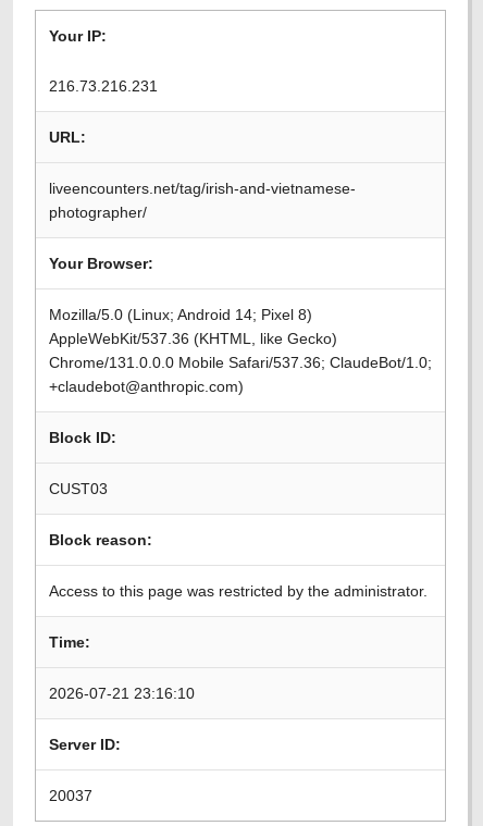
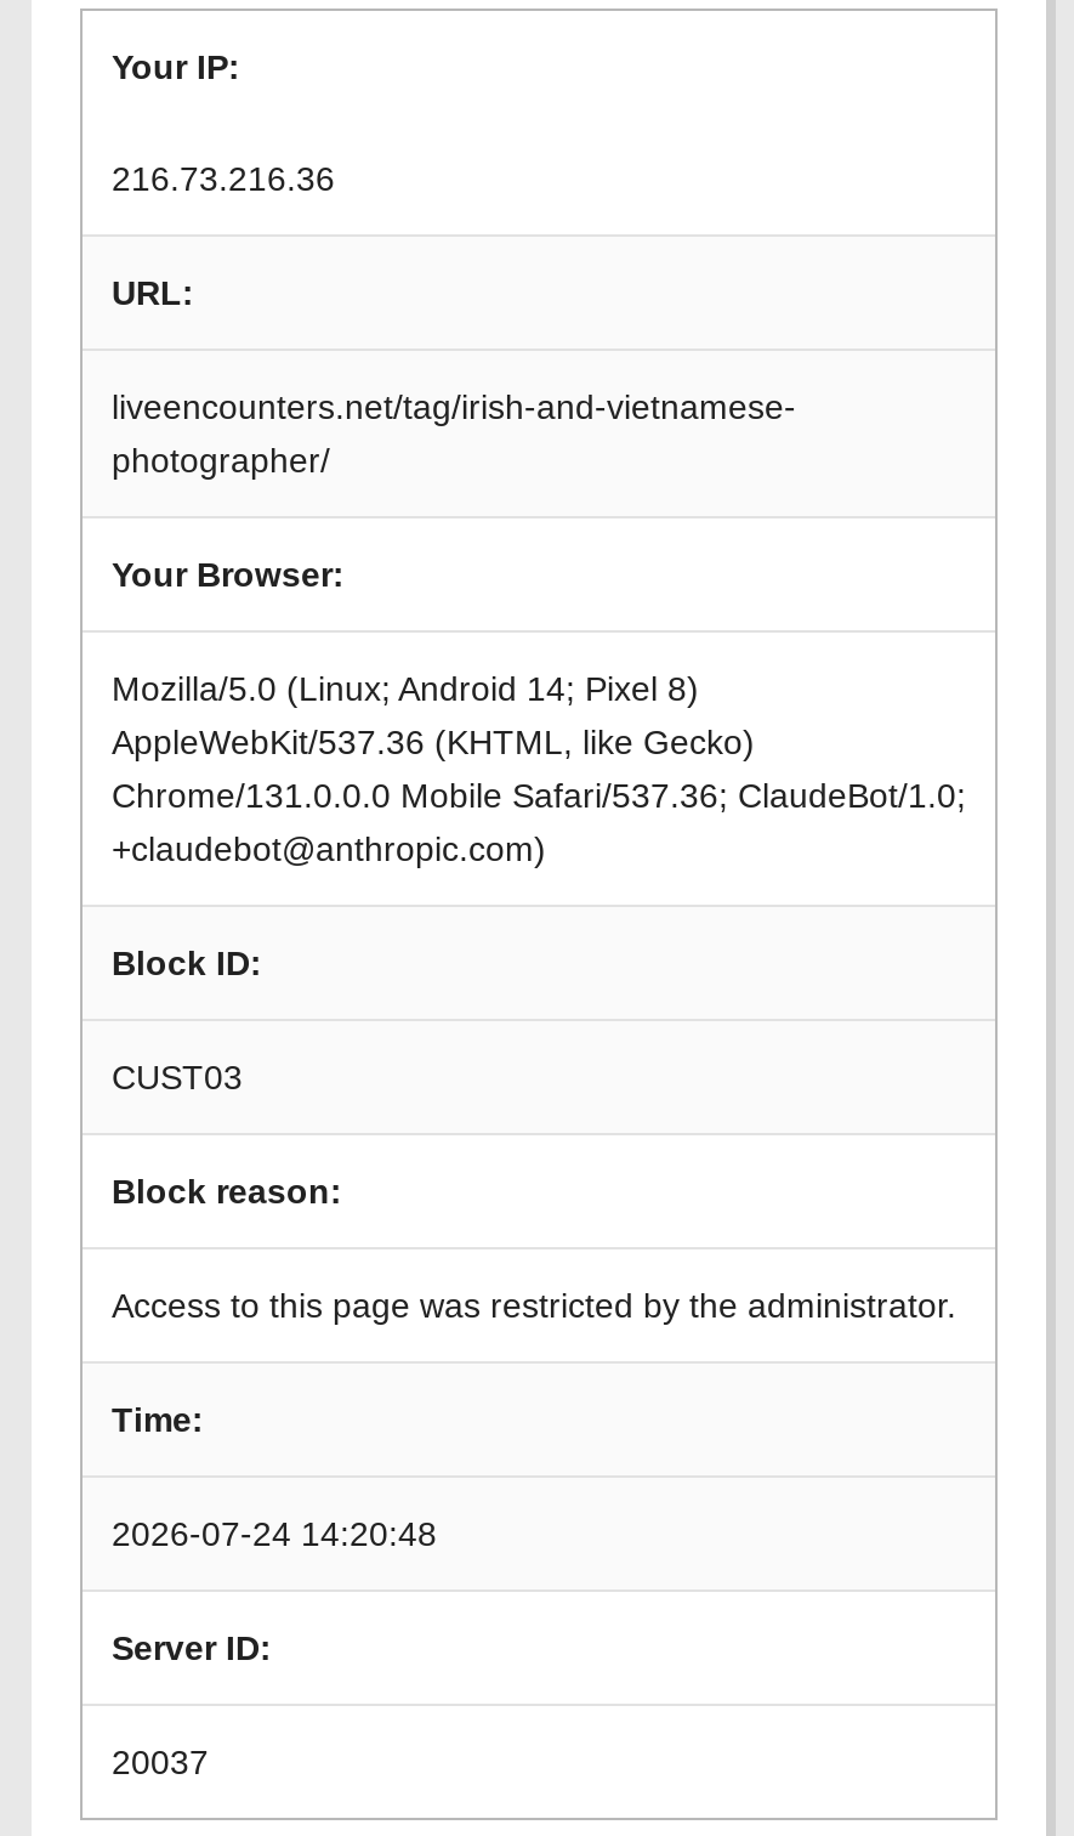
- 216.73.216.231
+ 216.73.216.36

- 2026-07-21 23:16:10
+ 2026-07-24 14:20:48
